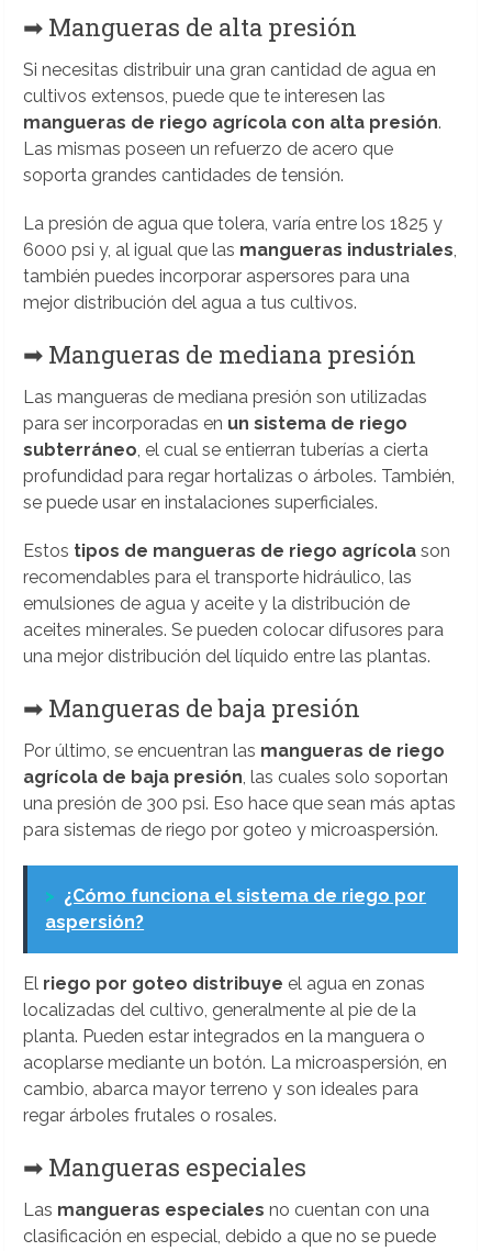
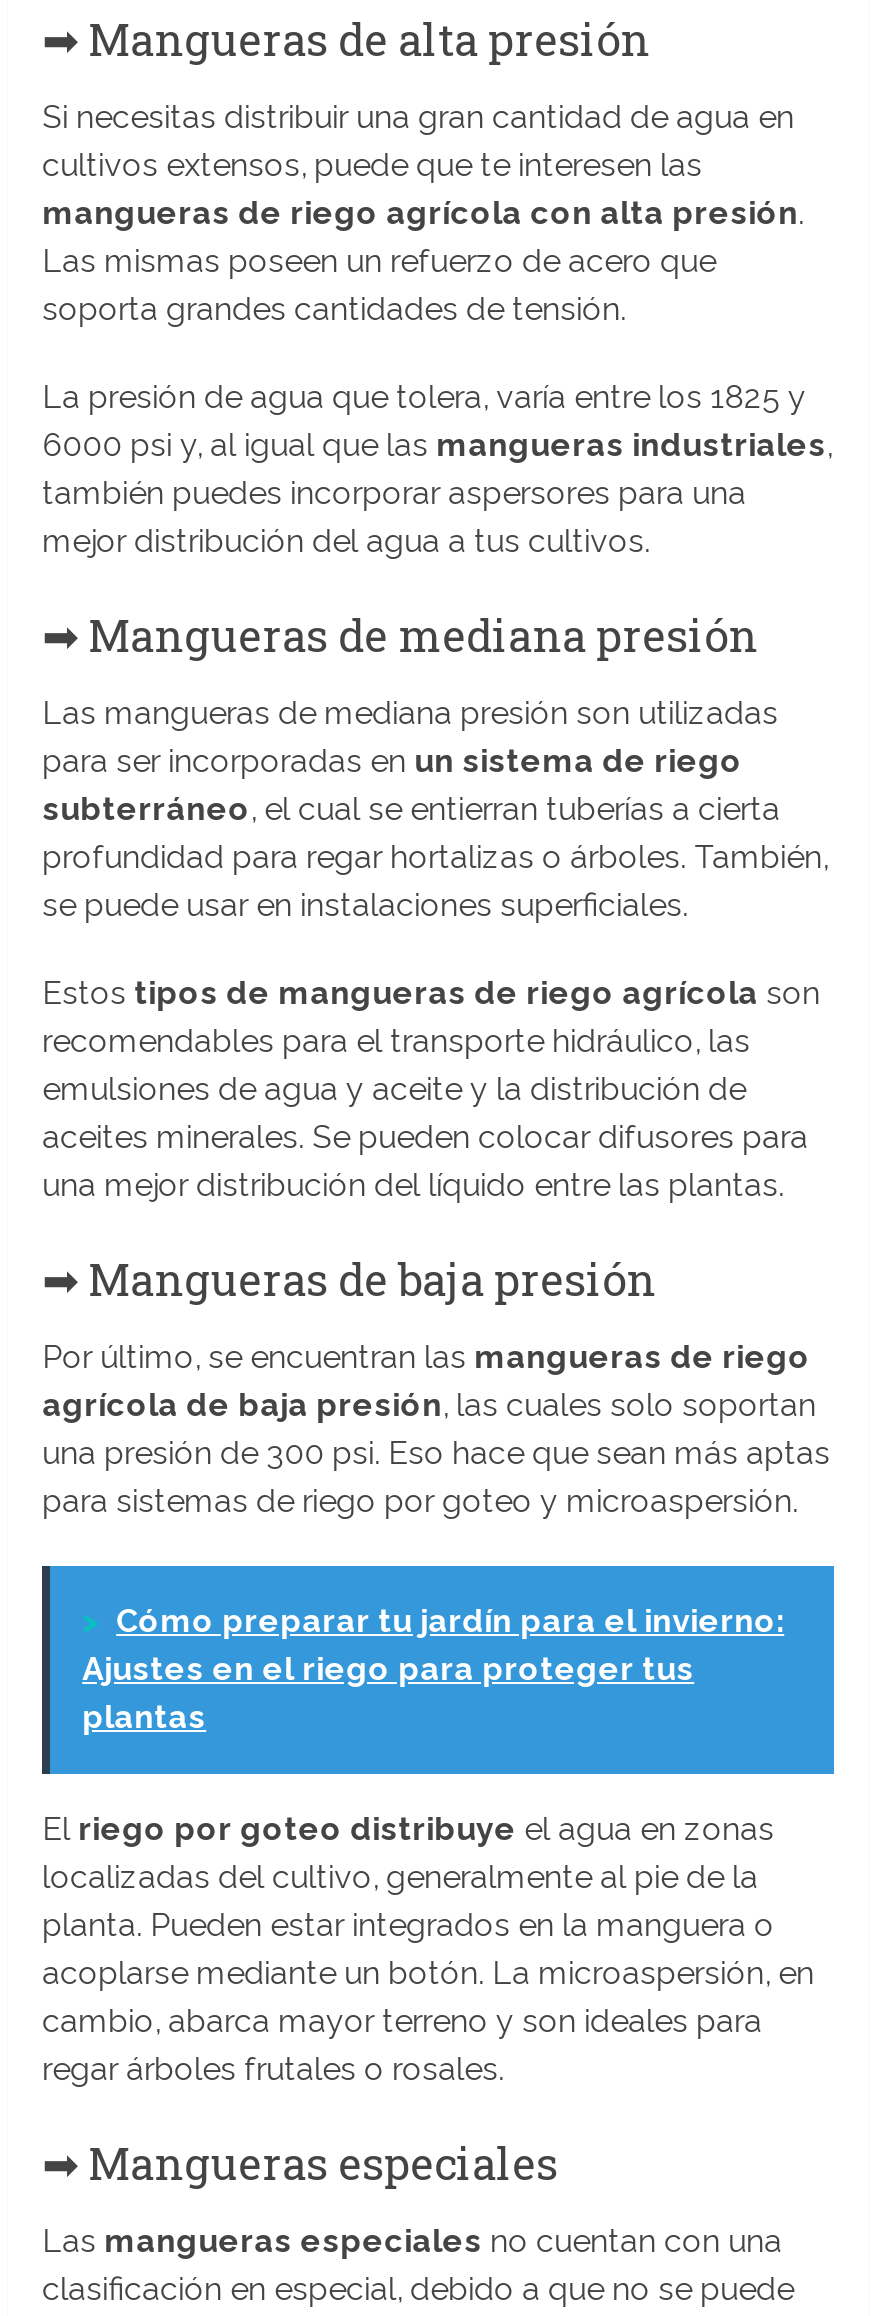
- > ¿Cómo funciona el sistema de riego por
- aspersión?
+ > Cómo preparar tu jardín para el invierno:
+ Ajustes en el riego para proteger tus
+ plantas
